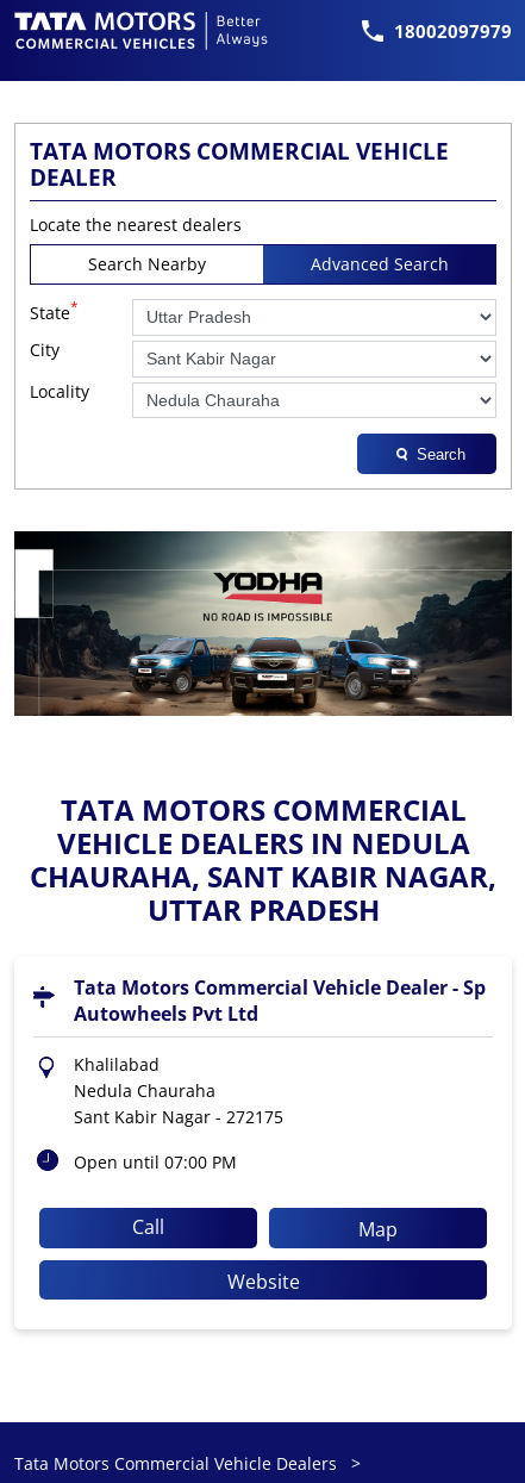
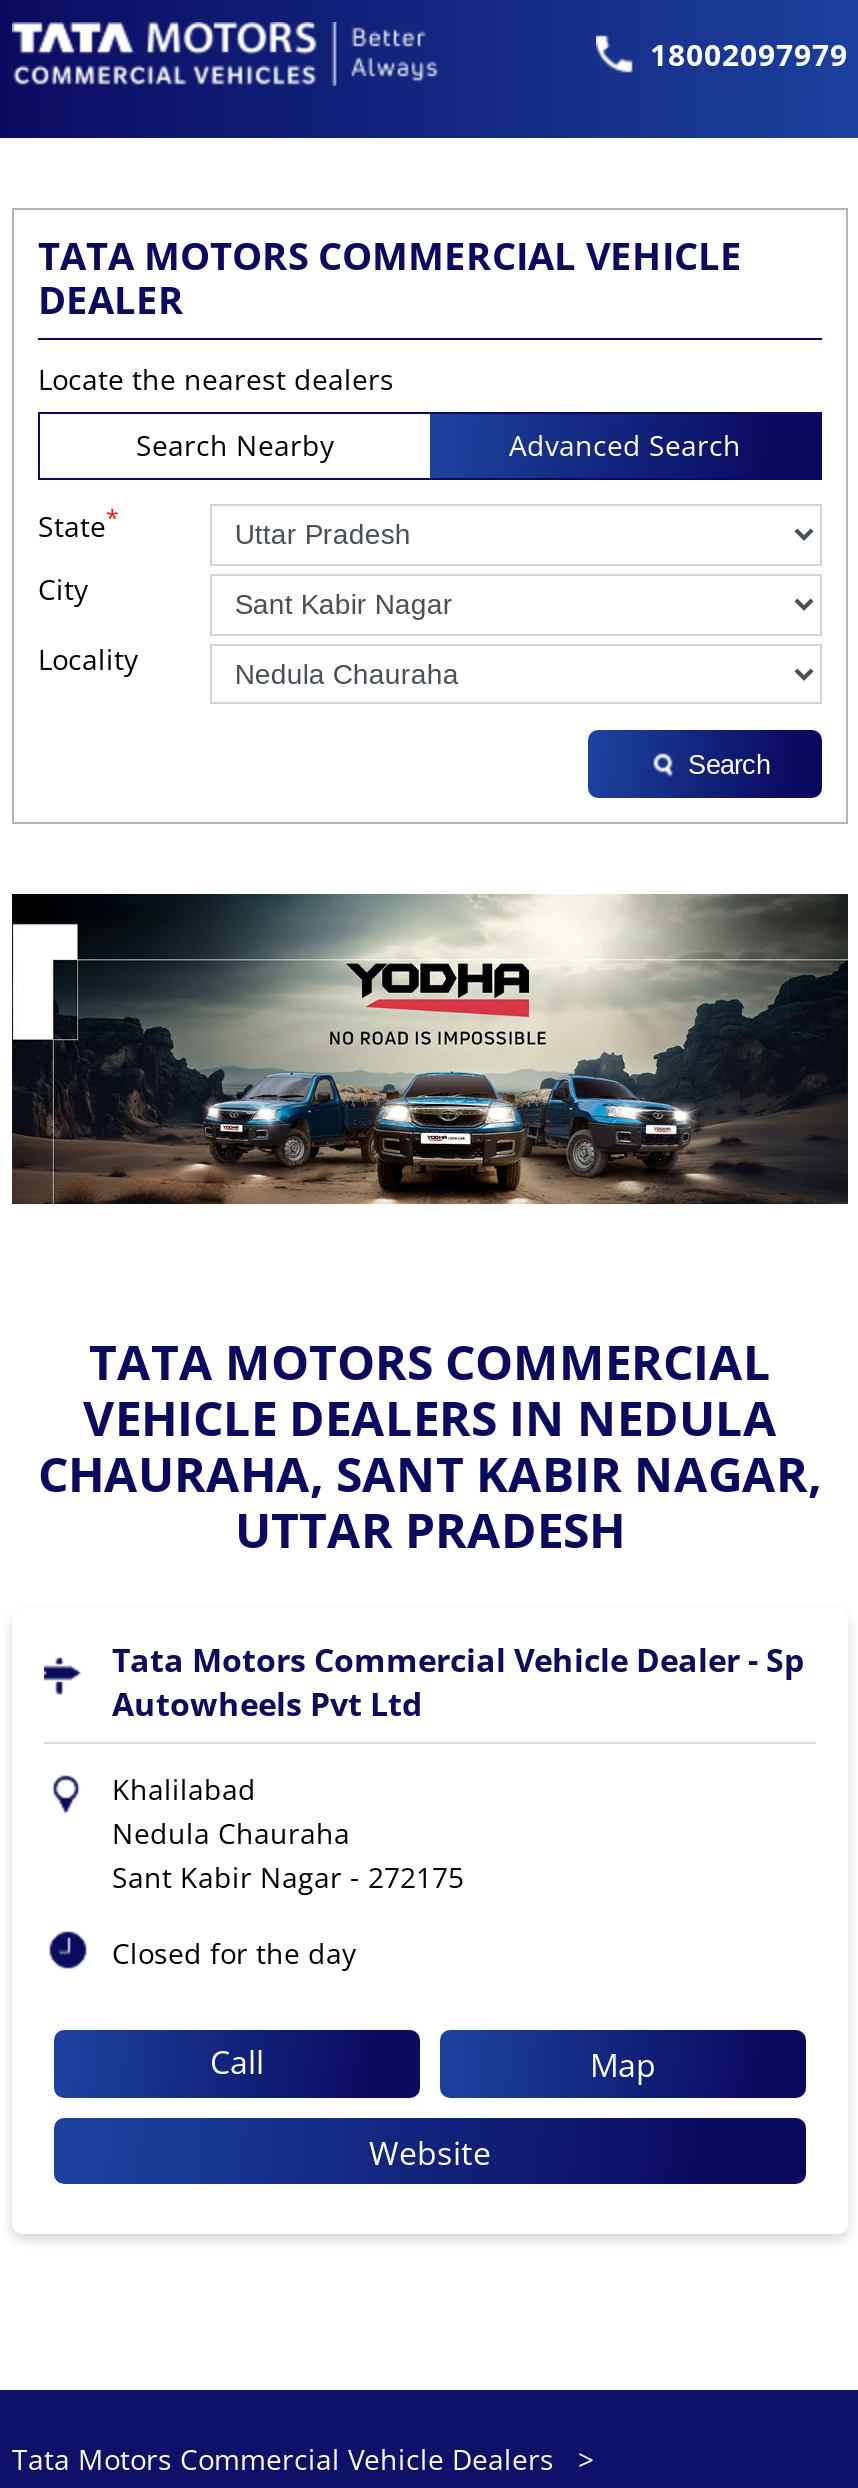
- Open until 07:00 PM
+ Closed for the day
